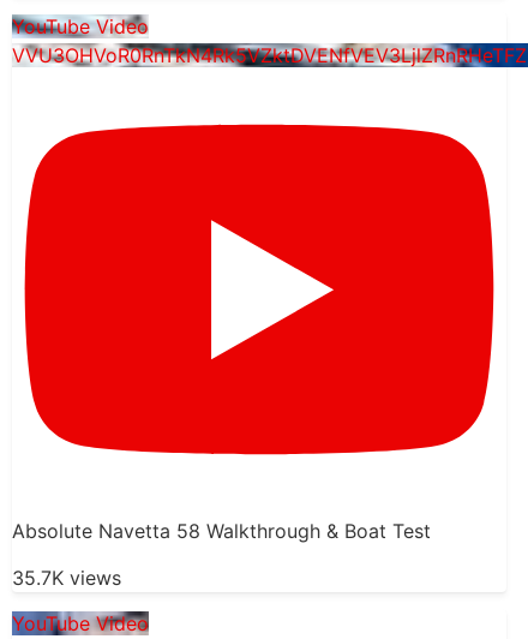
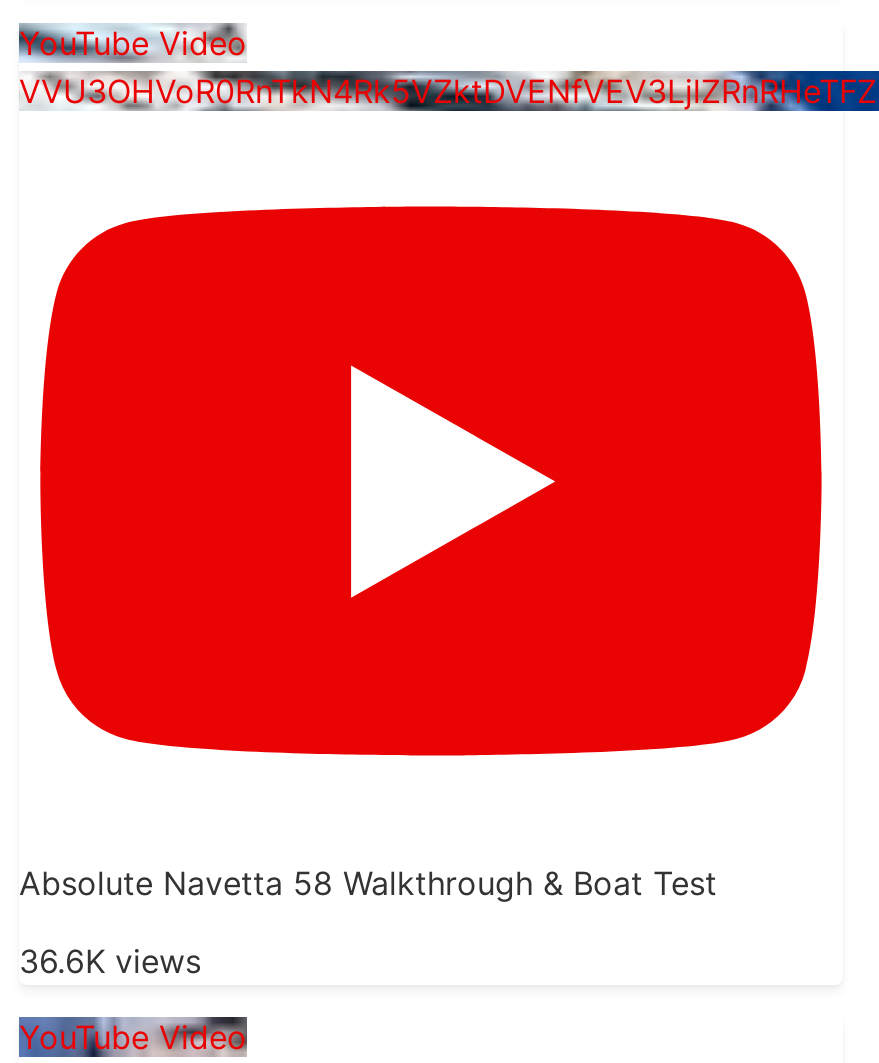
- 35.7K views
+ 36.6K views
